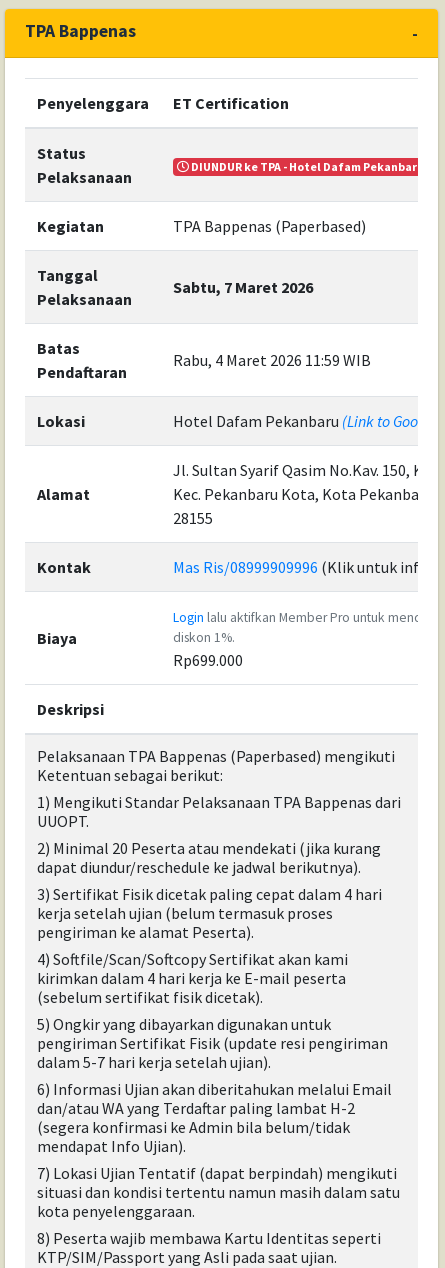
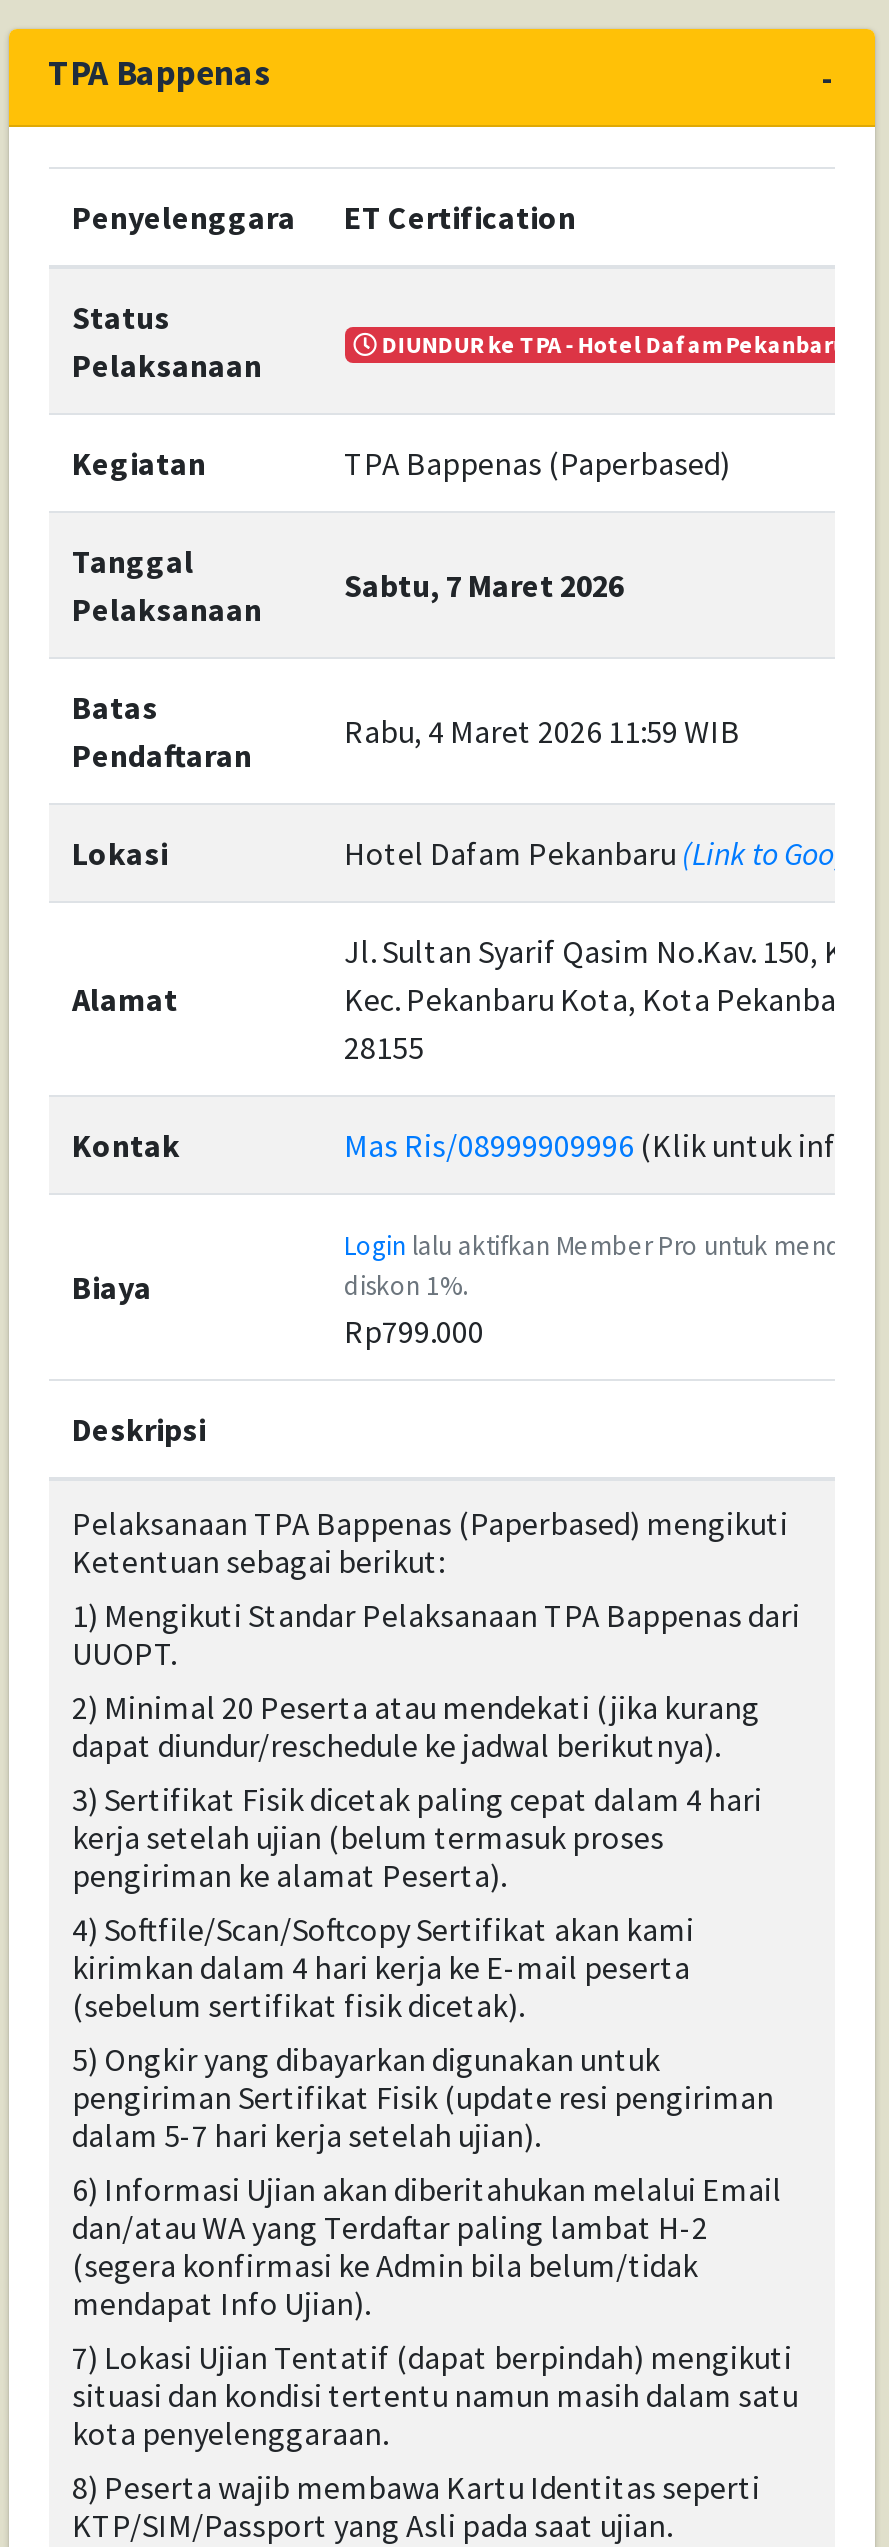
- Rp699.000
+ Rp799.000
